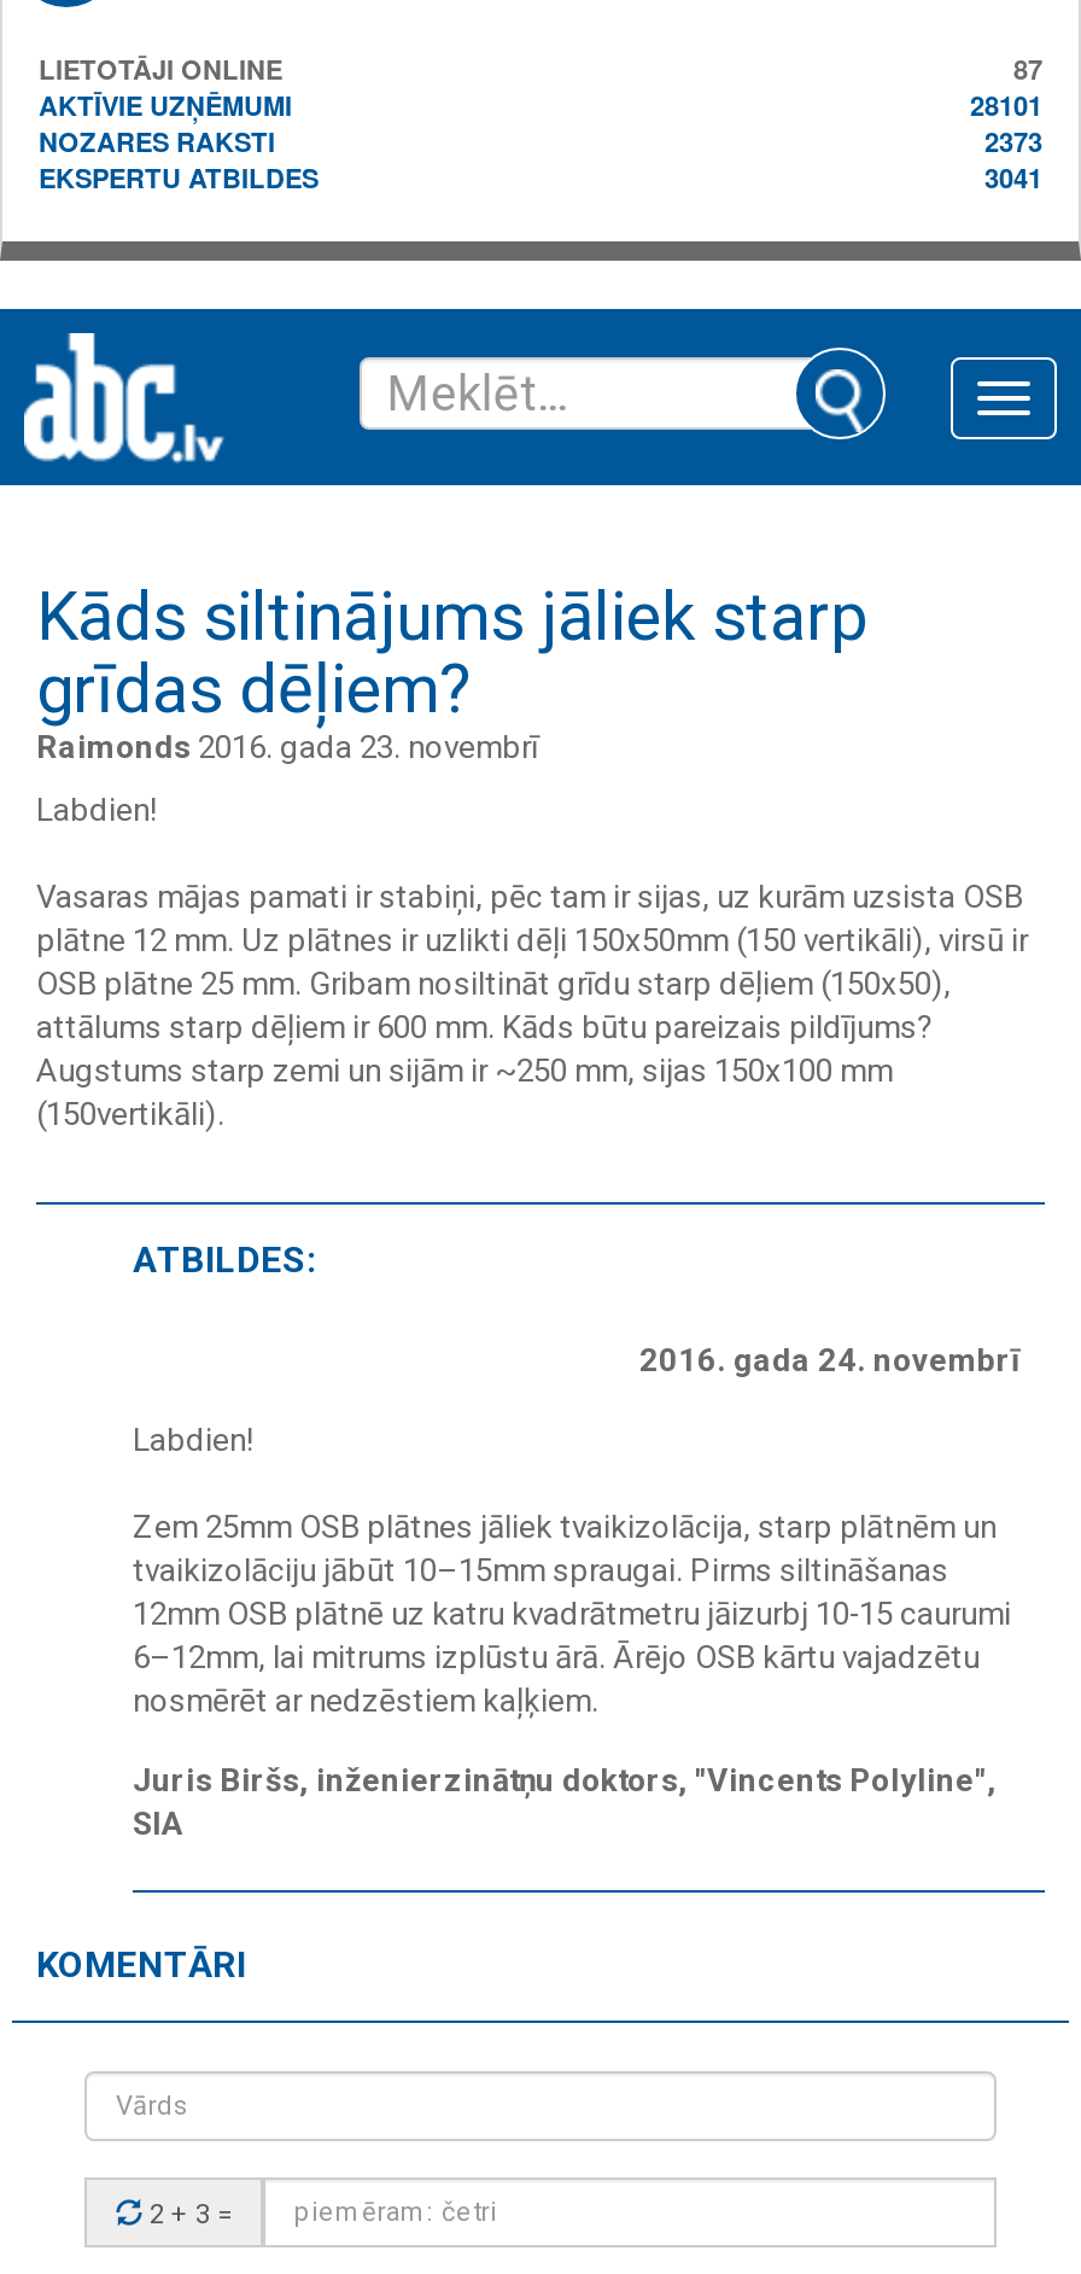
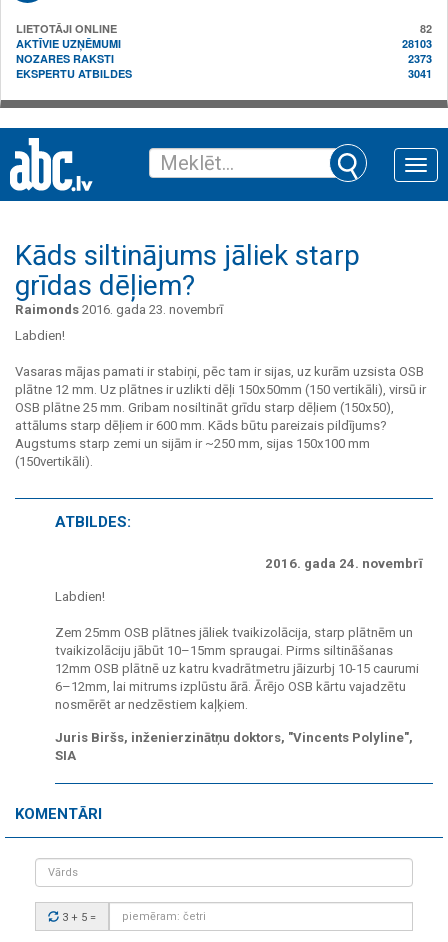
- 87
+ 82

- 28101
+ 28103

- 2 + 3 =
+ 3 + 5 =
